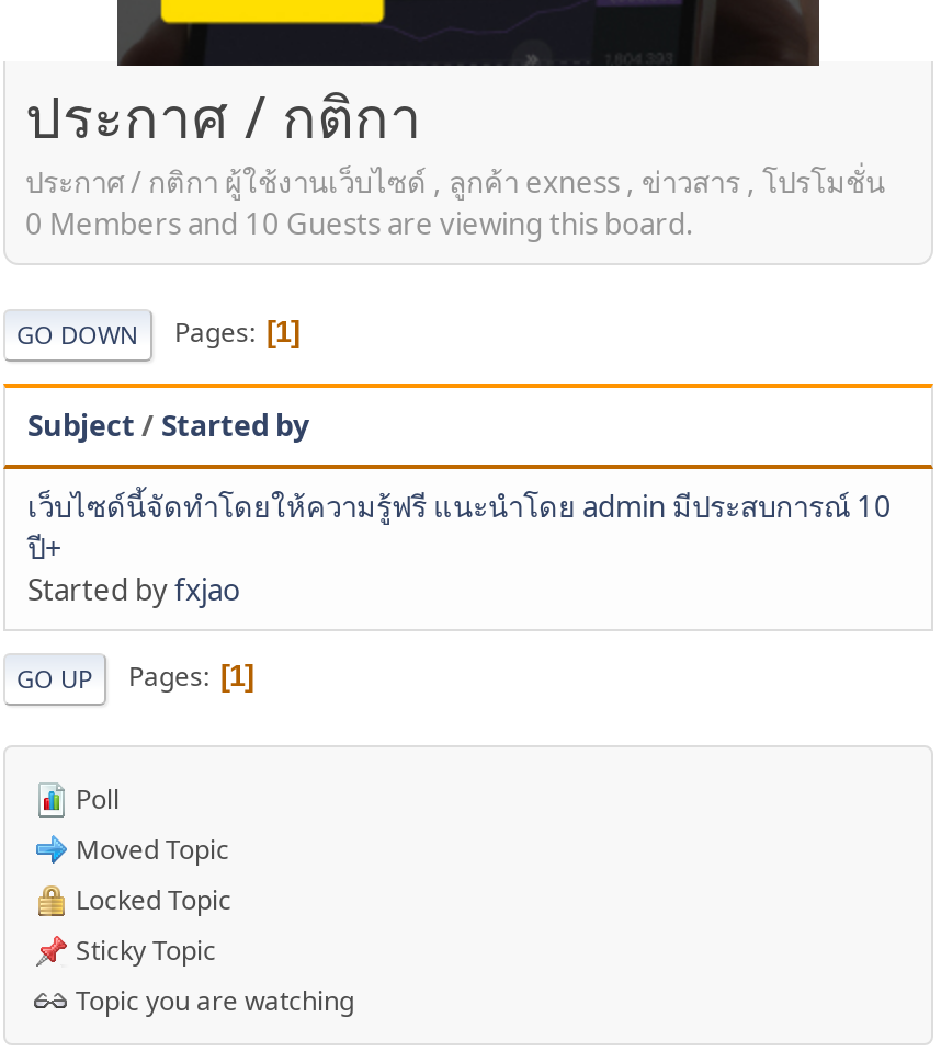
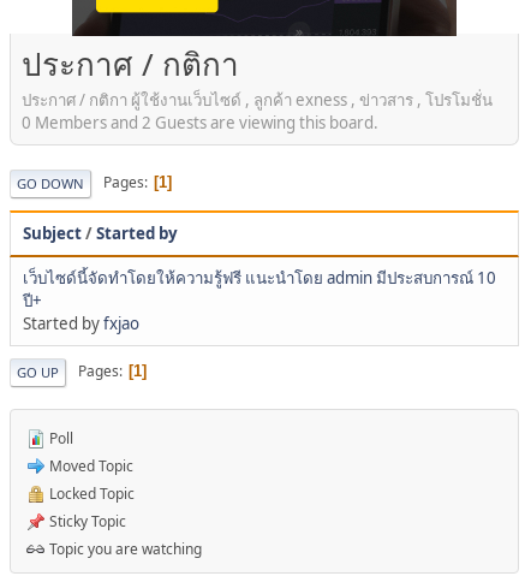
- 0 Members and 10 Guests are viewing this board.
+ 0 Members and 2 Guests are viewing this board.
